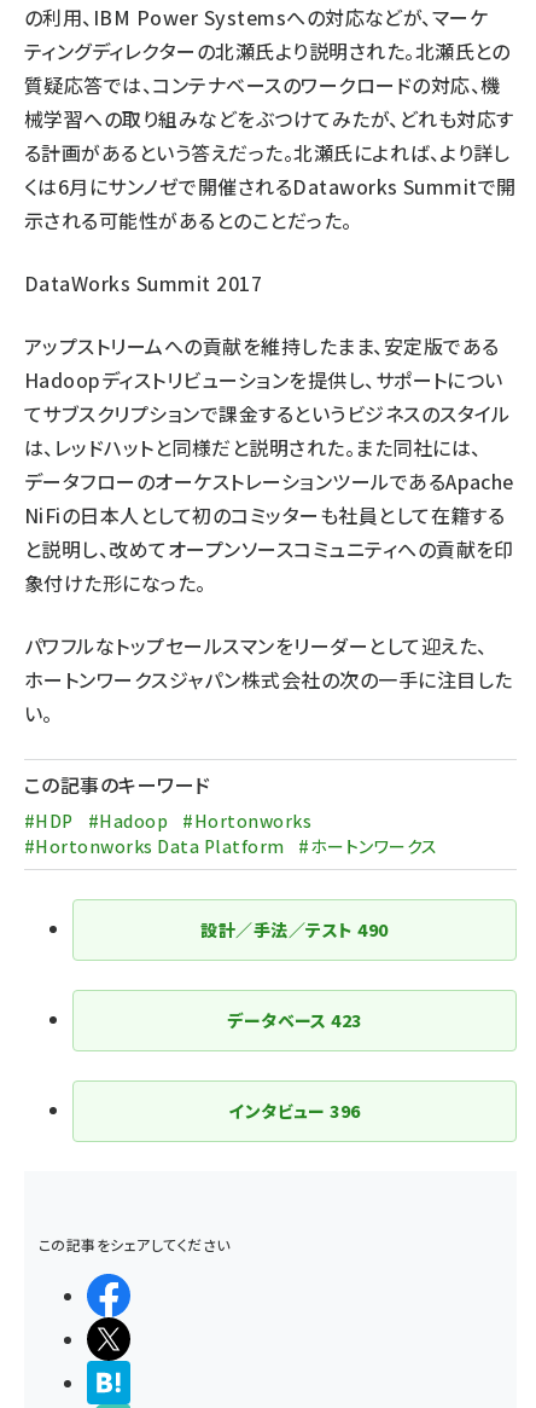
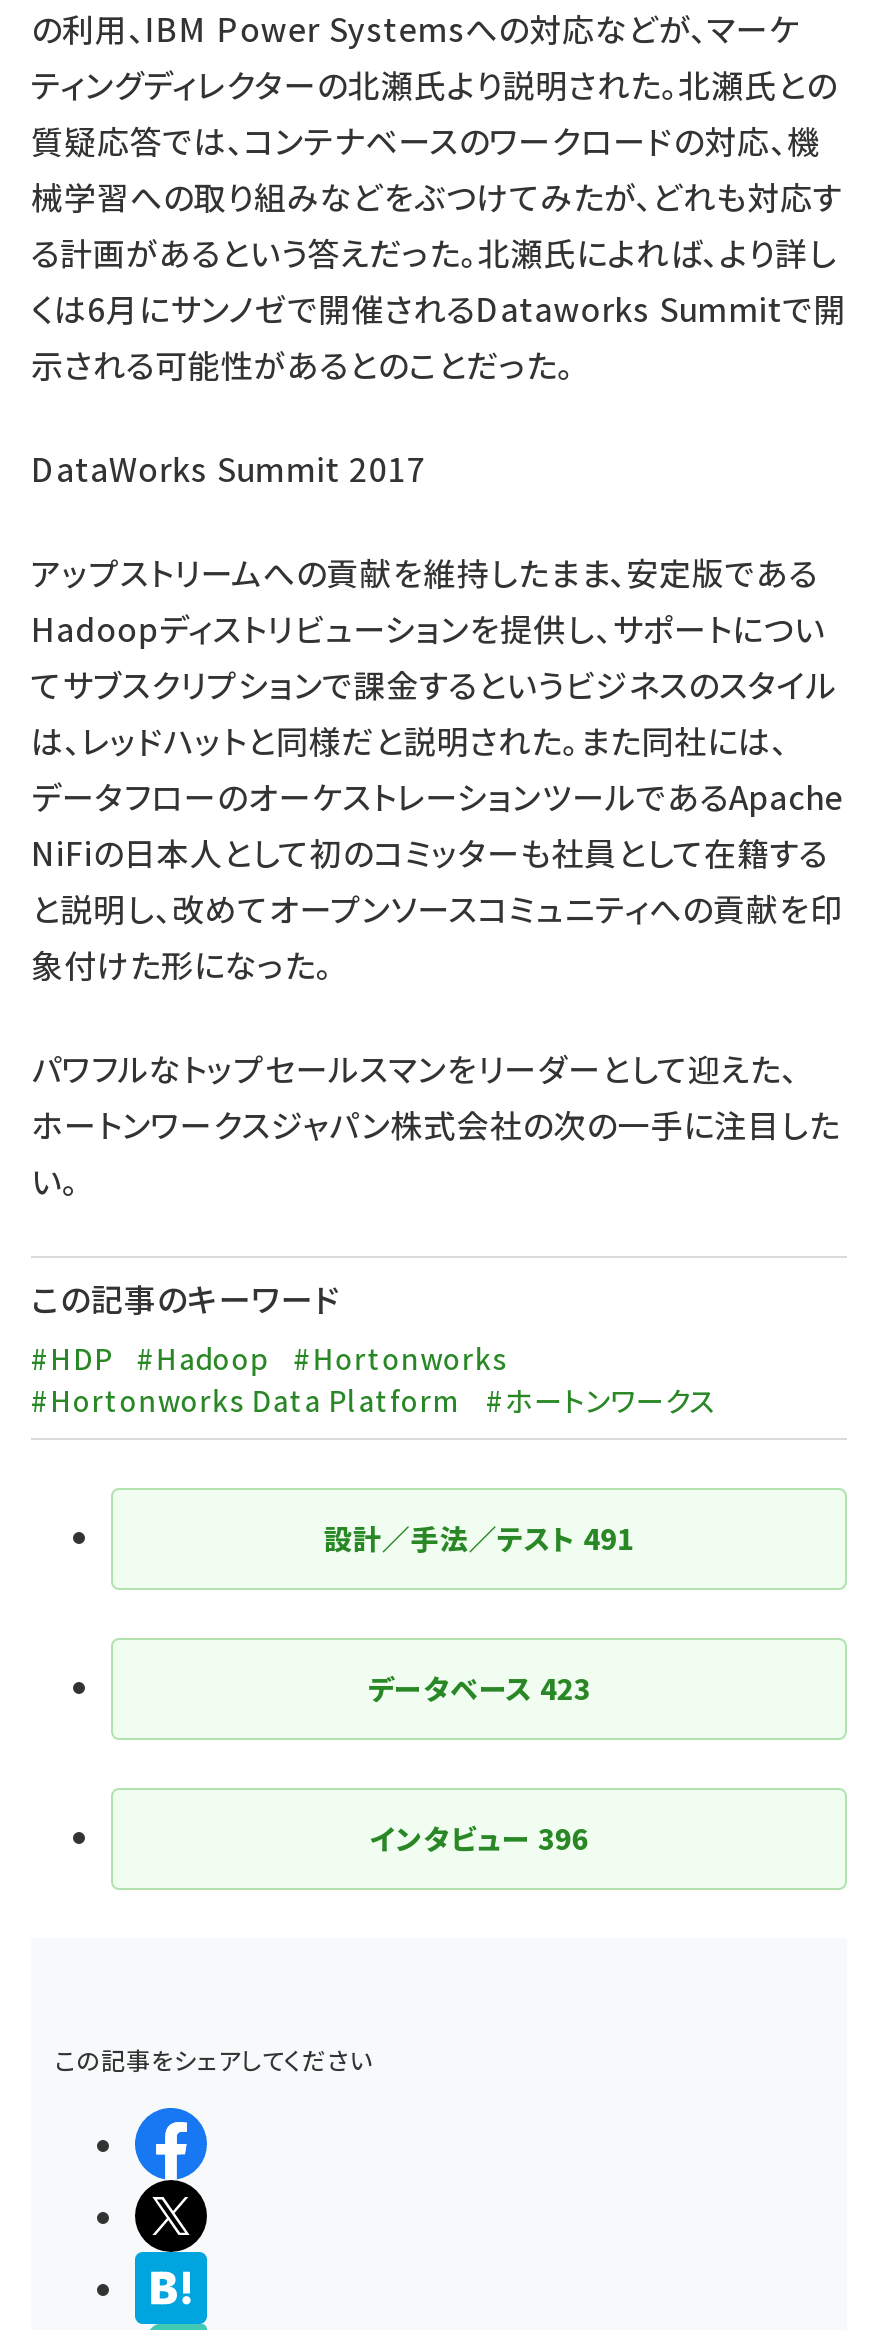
- 設計／手法／テスト490
+ 設計／手法／テスト491
